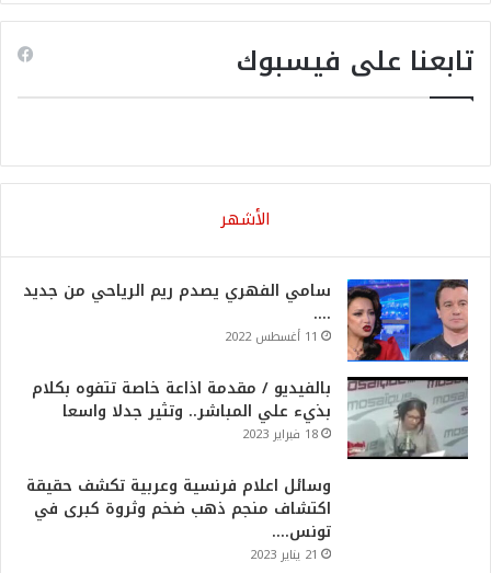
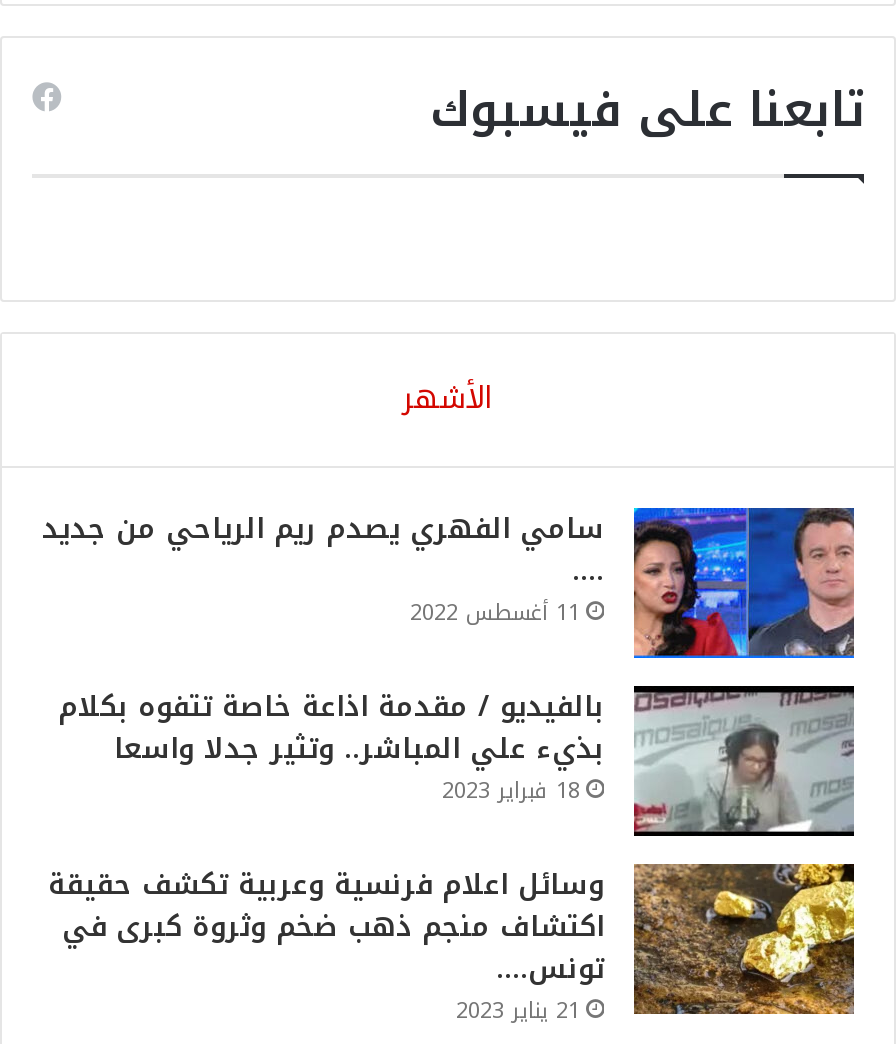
+ [image]
